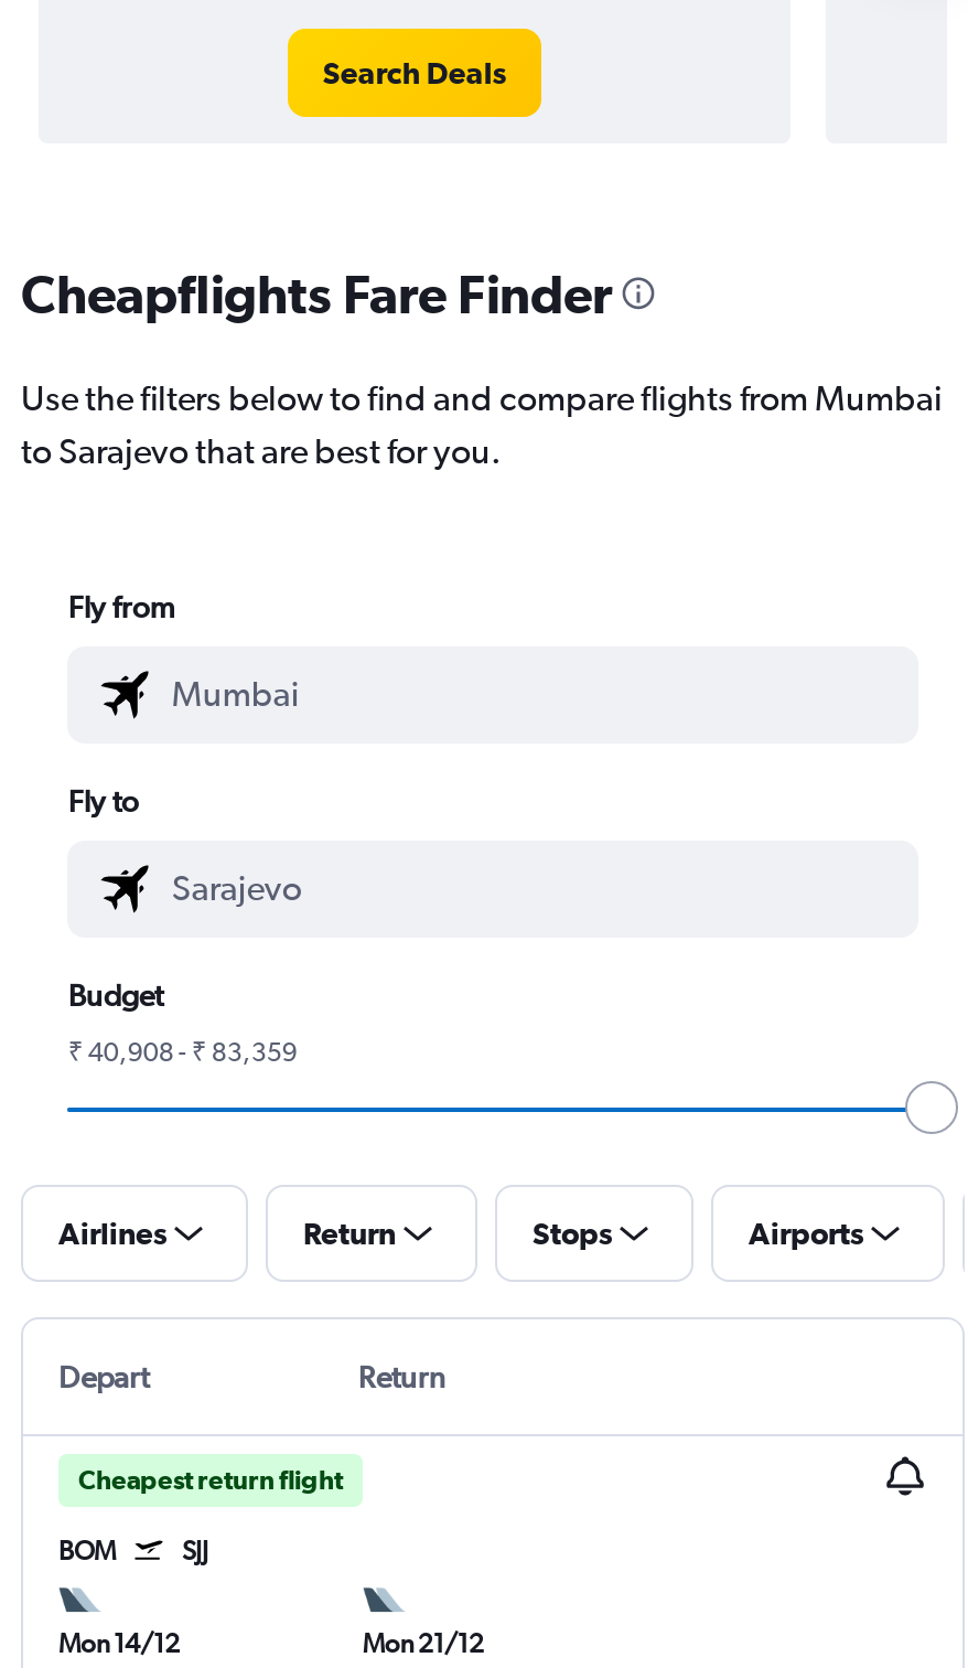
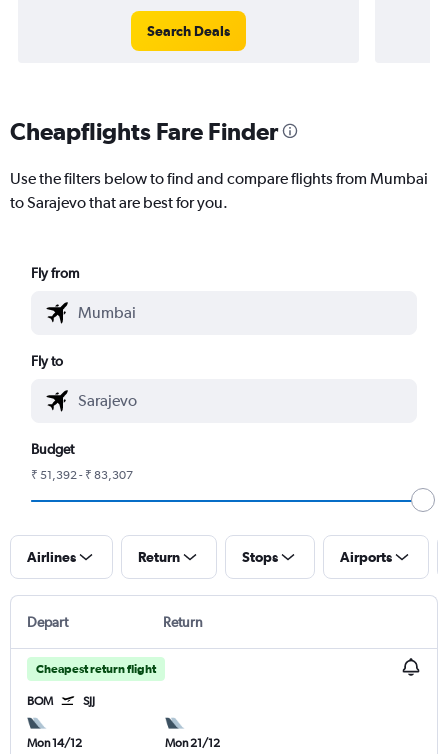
- ₹ 40,908 - ₹ 83,359
+ ₹ 51,392 - ₹ 83,307
